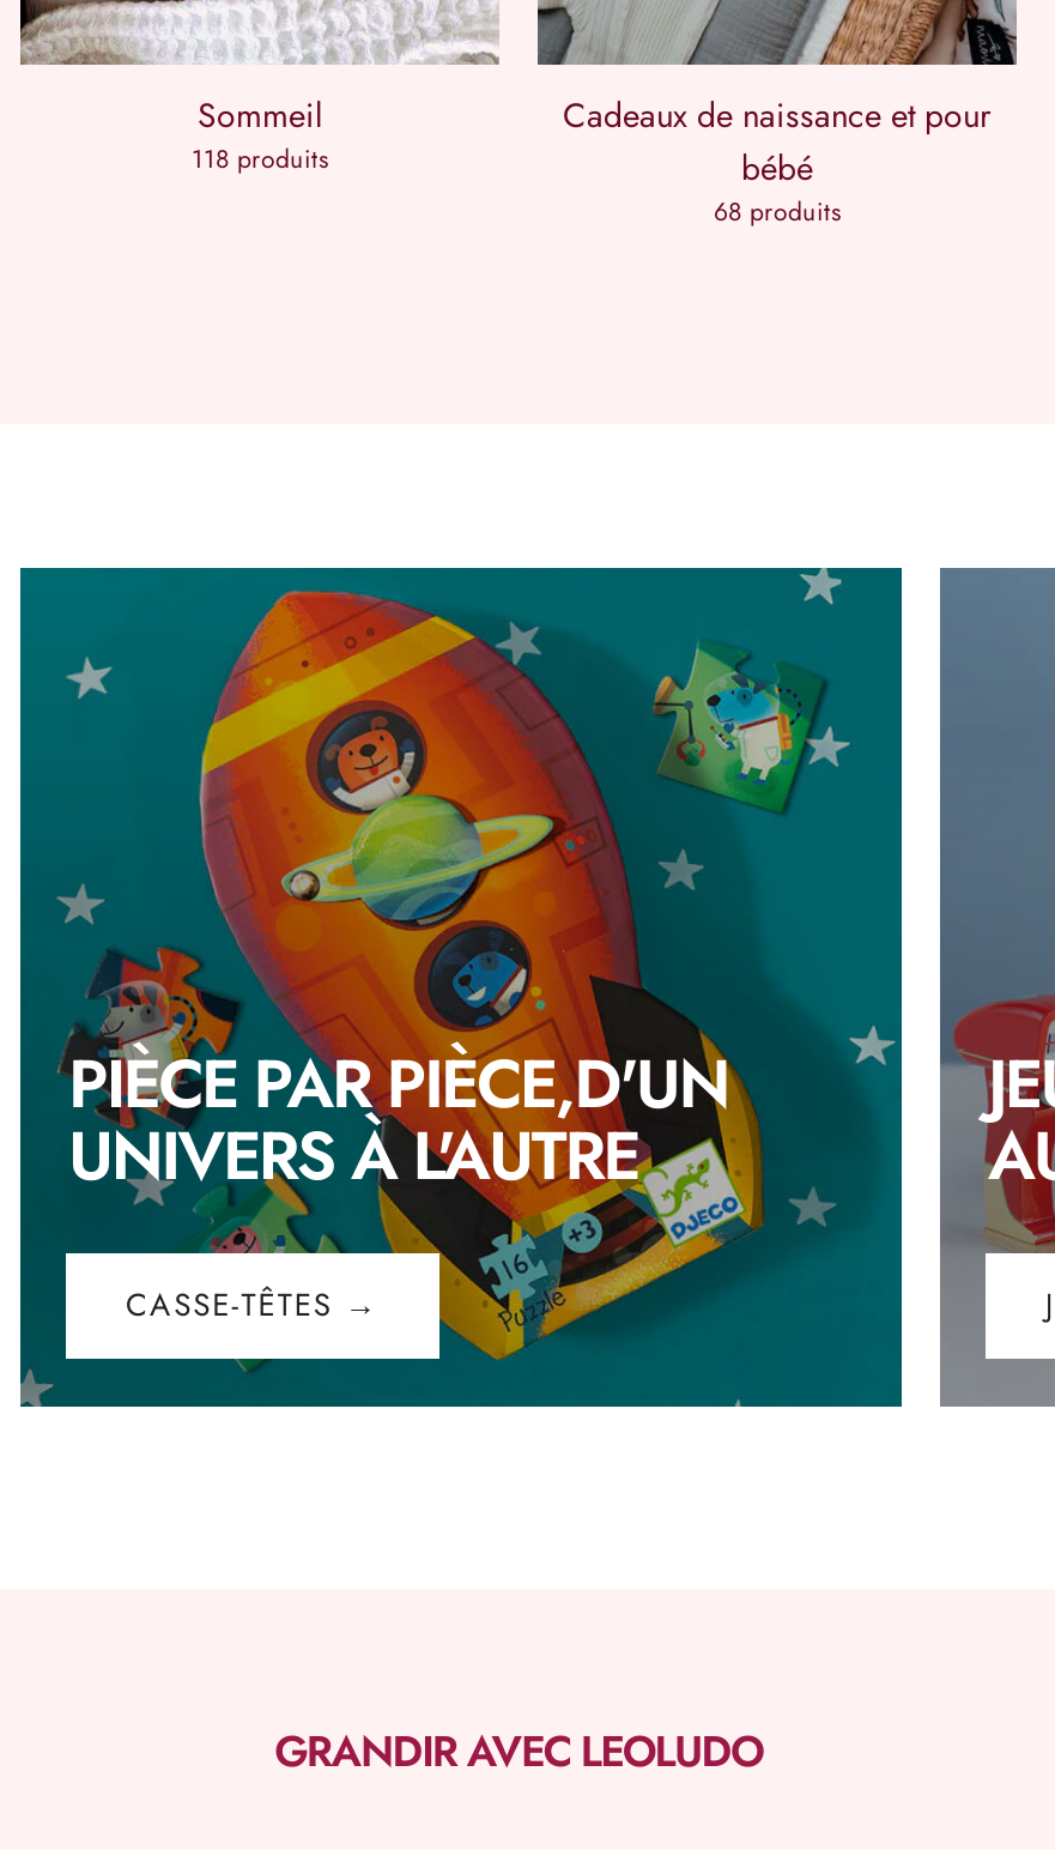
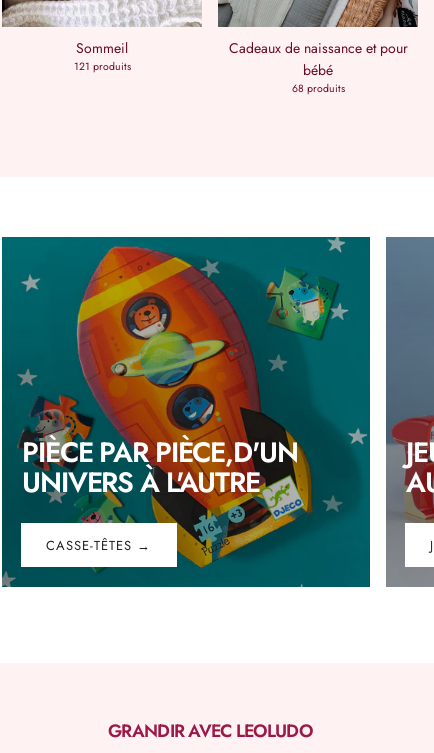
- 118 produits
+ 121 produits
